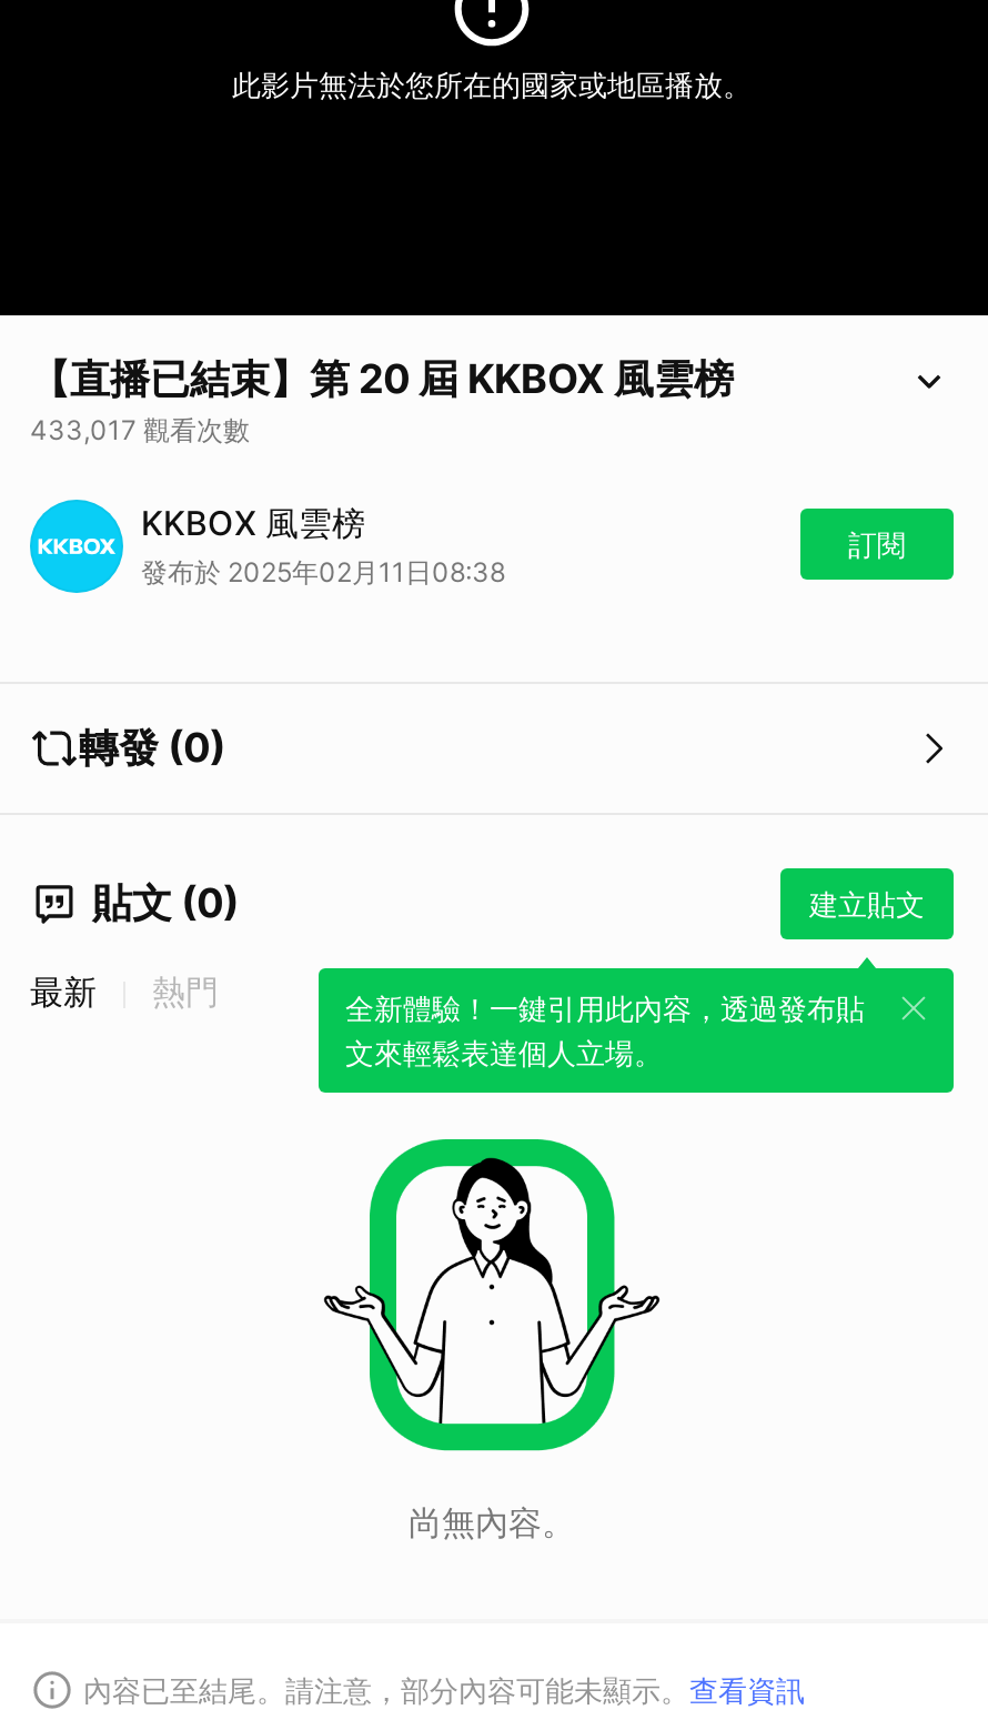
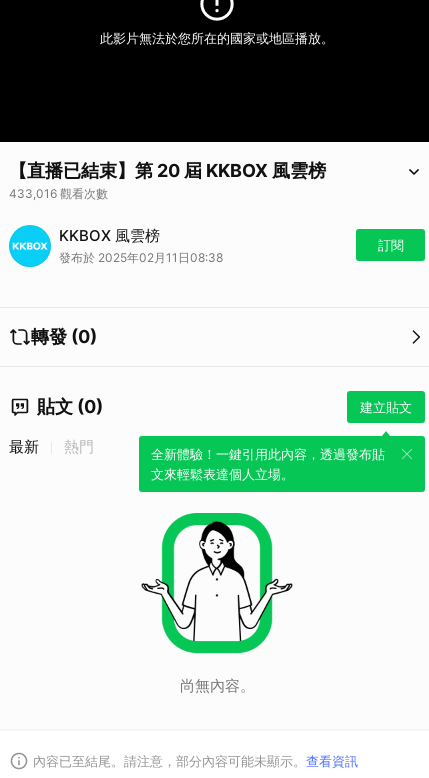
- 433,017 觀看次數
+ 433,016 觀看次數
